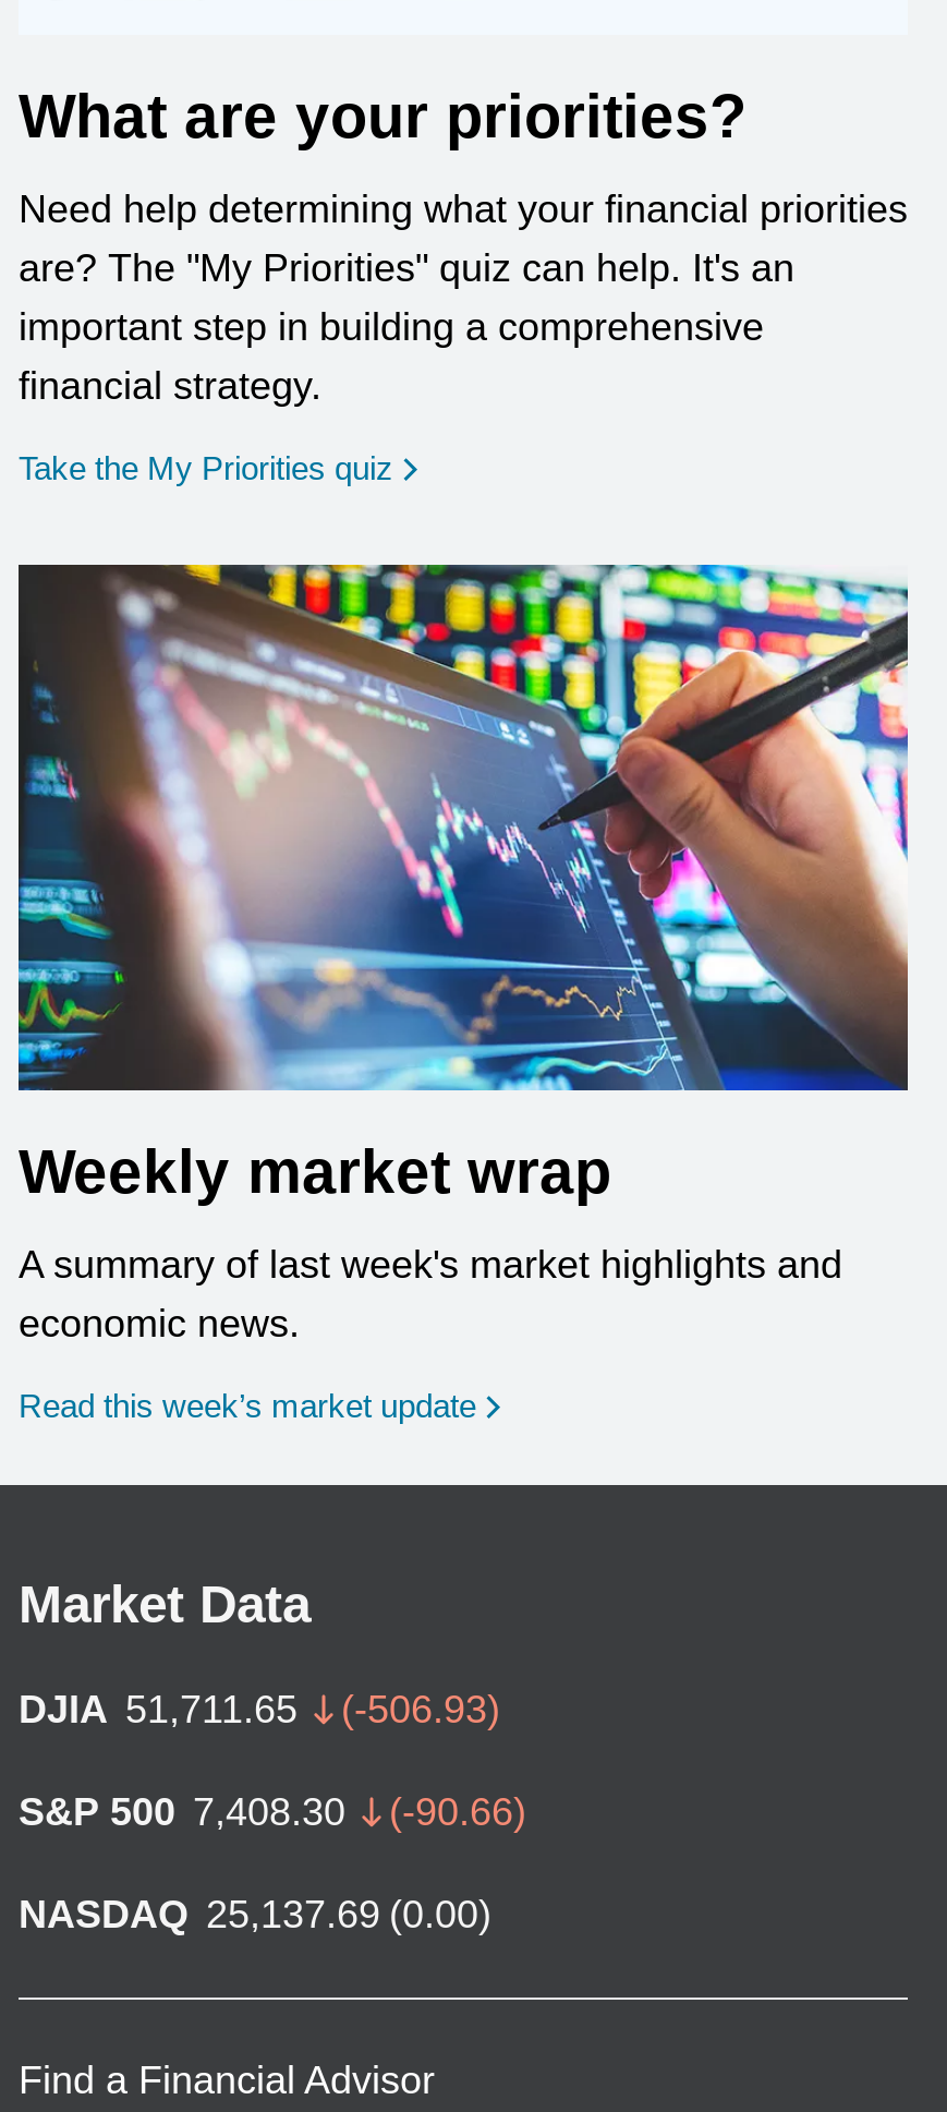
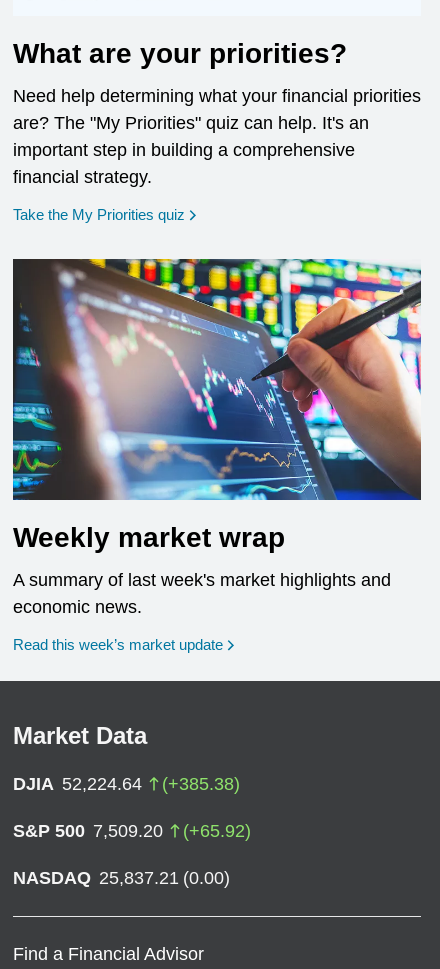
- DJIA 51,711.65
- (-506.93)
+ DJIA 52,224.64
+ (+385.38)

- S&P 500 7,408.30
- (-90.66)
+ S&P 500 7,509.20
+ (+65.92)

- NASDAQ 25,137.69 (0.00)
+ NASDAQ 25,837.21 (0.00)
